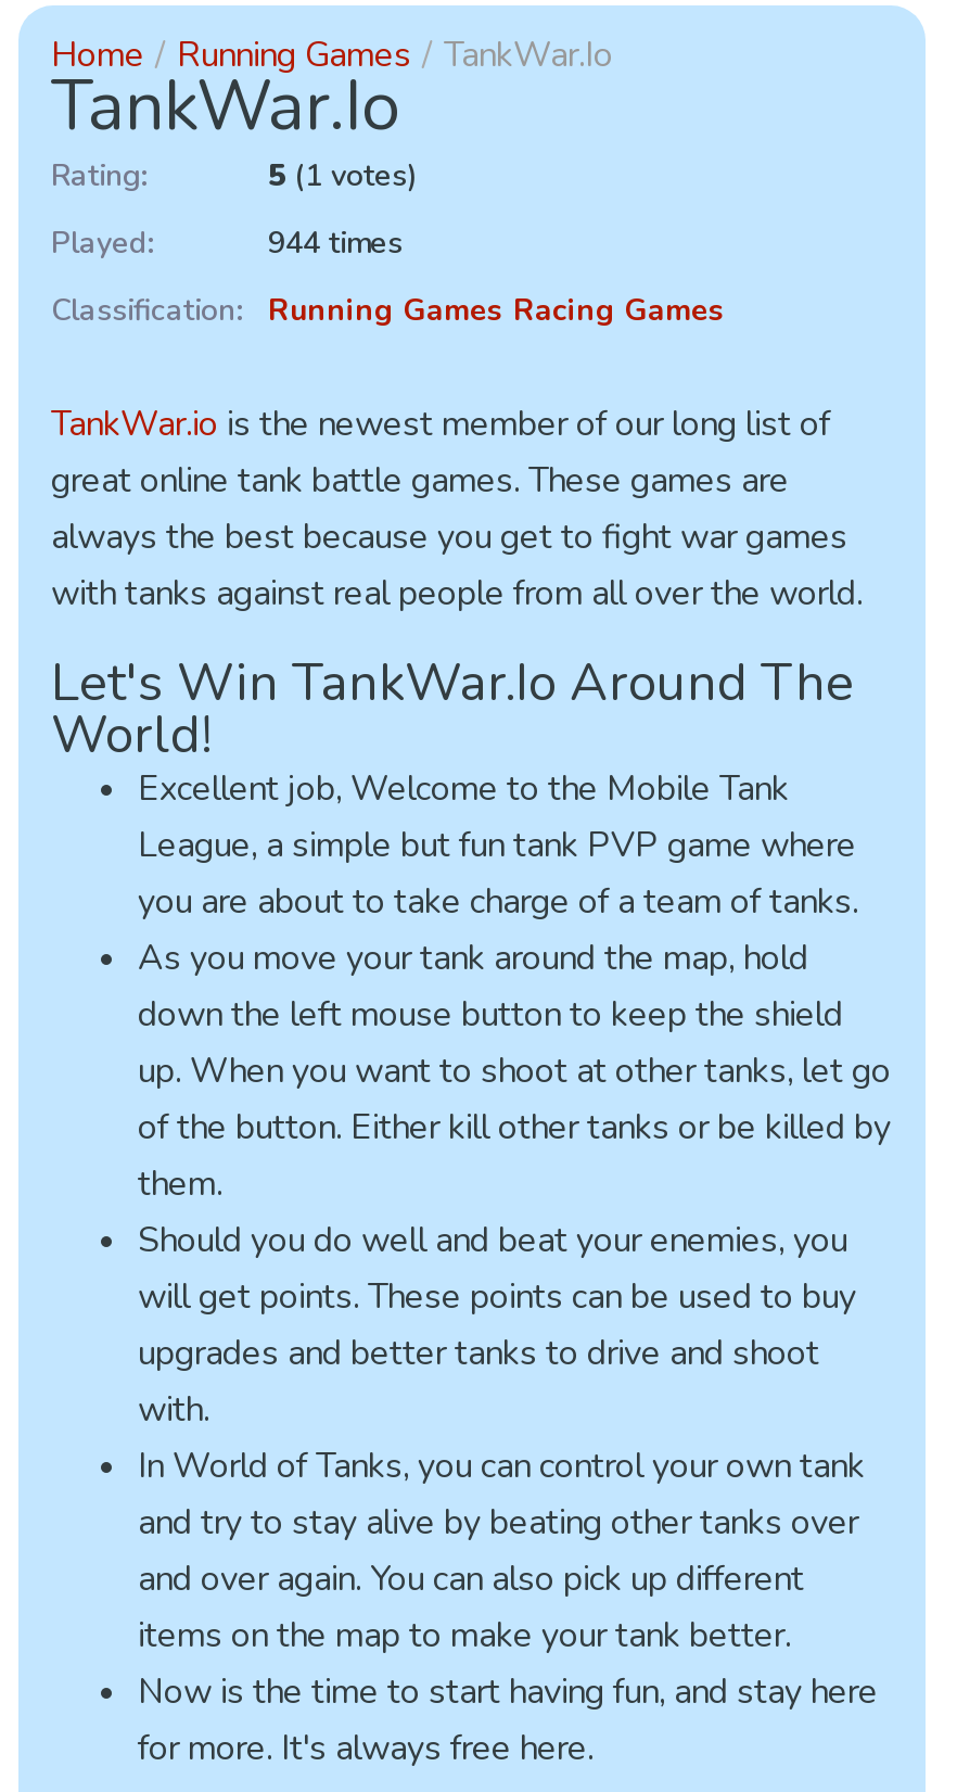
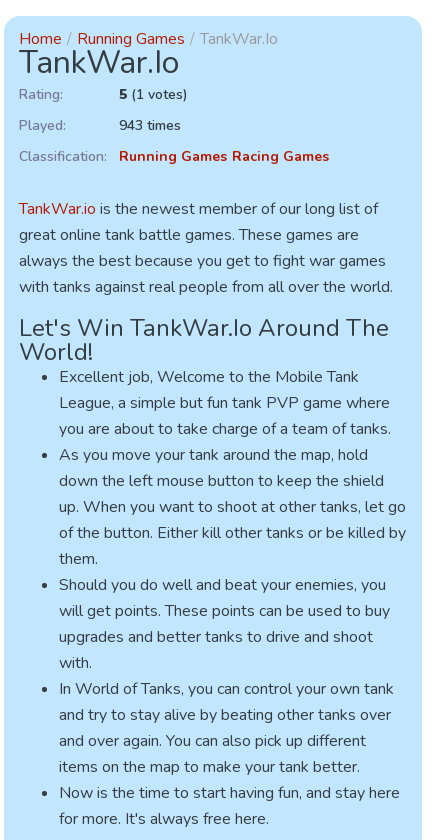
- 944 times
+ 943 times
